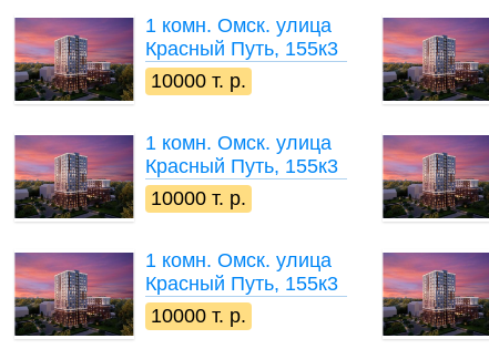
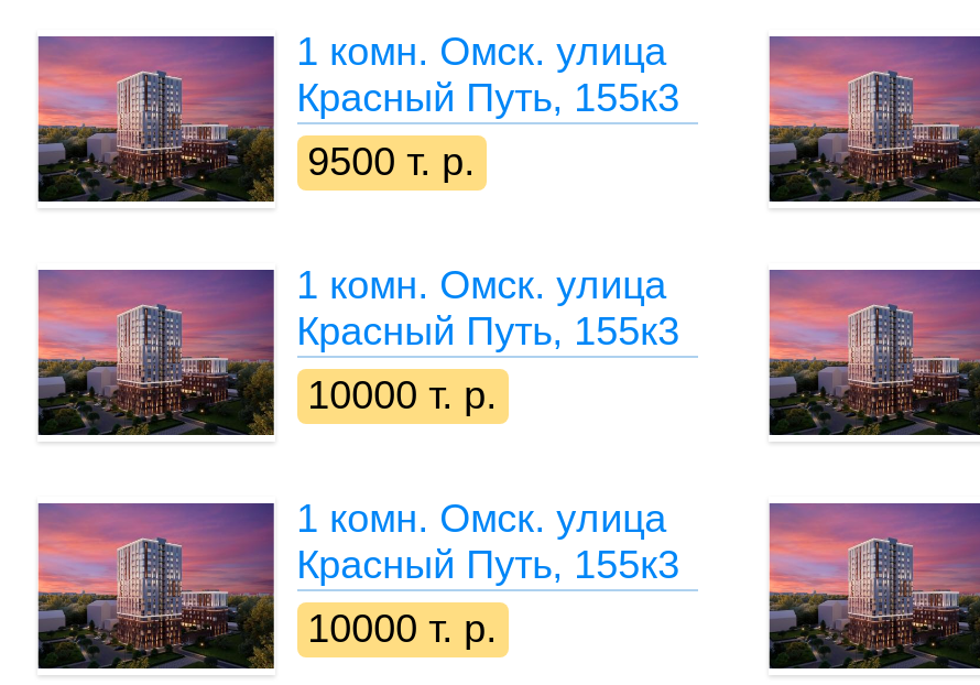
- 10000 т. р.
+ 9500 т. р.
